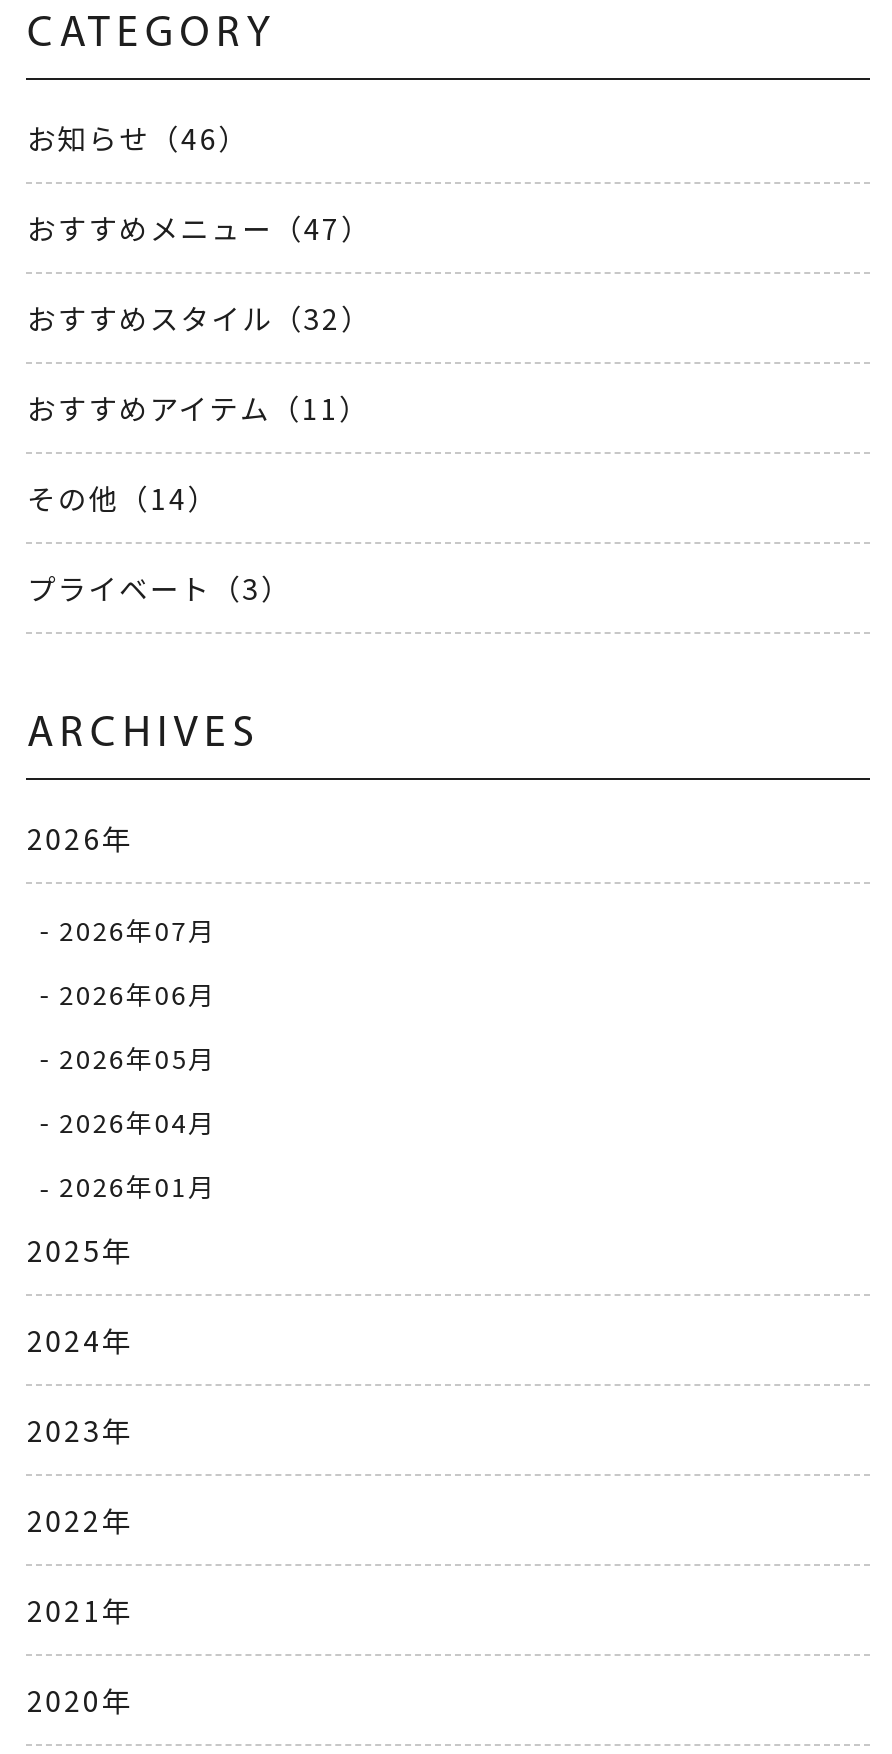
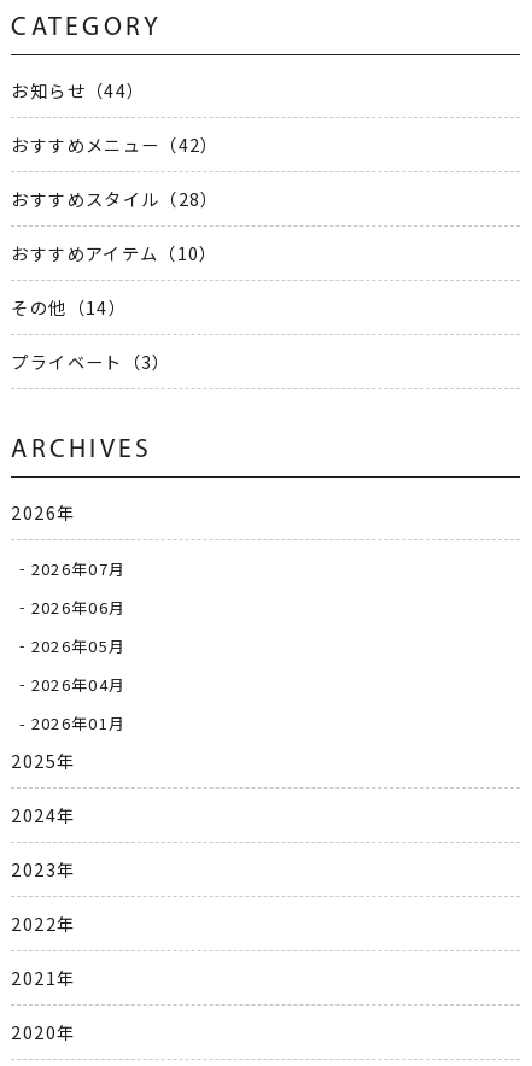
- お知らせ（46）
+ お知らせ（44）

- おすすめメニュー（47）
+ おすすめメニュー（42）

- おすすめスタイル（32）
+ おすすめスタイル（28）

- おすすめアイテム（11）
+ おすすめアイテム（10）
